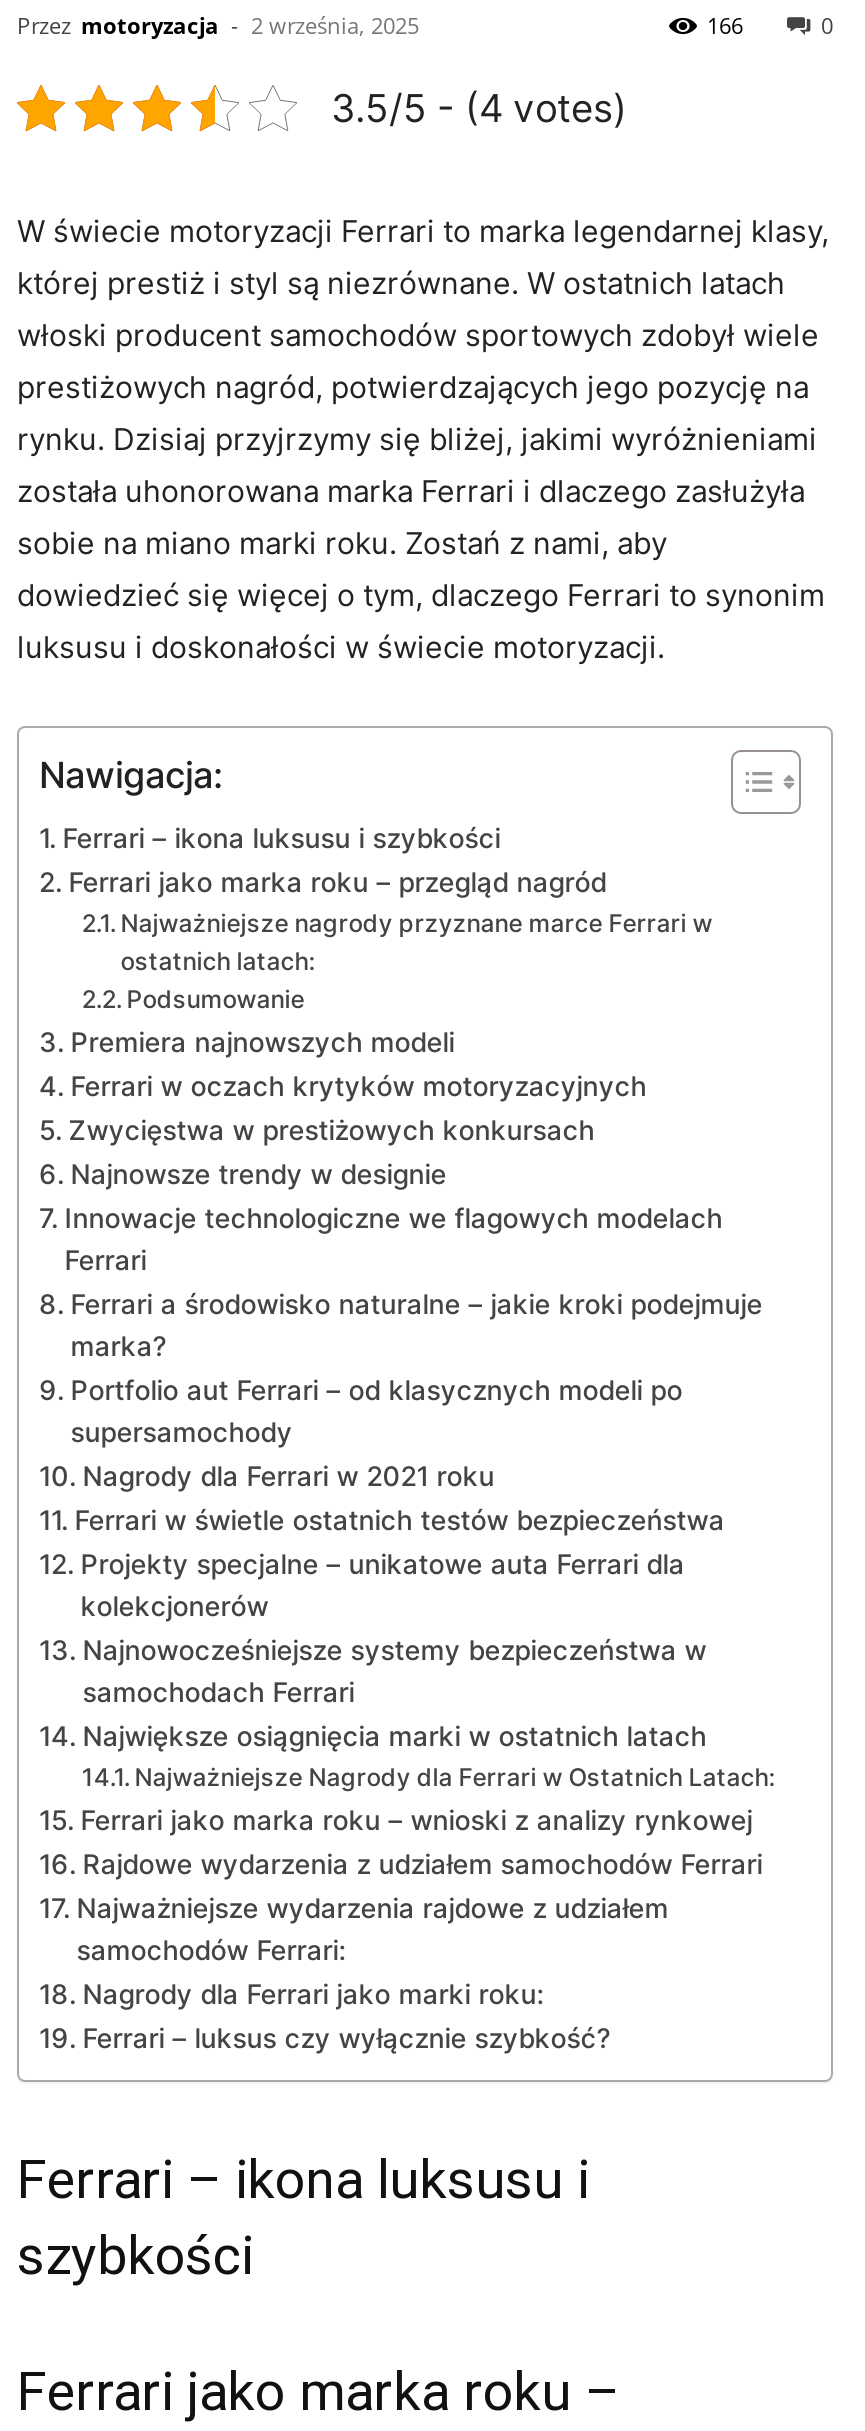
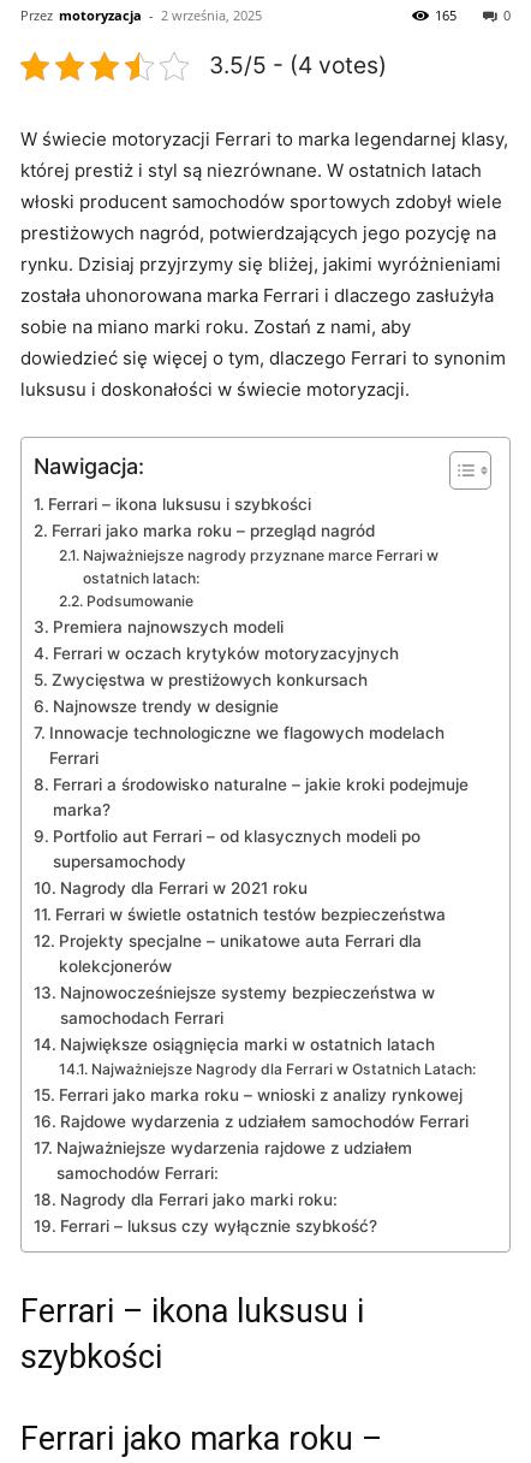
- 166
+ 165
